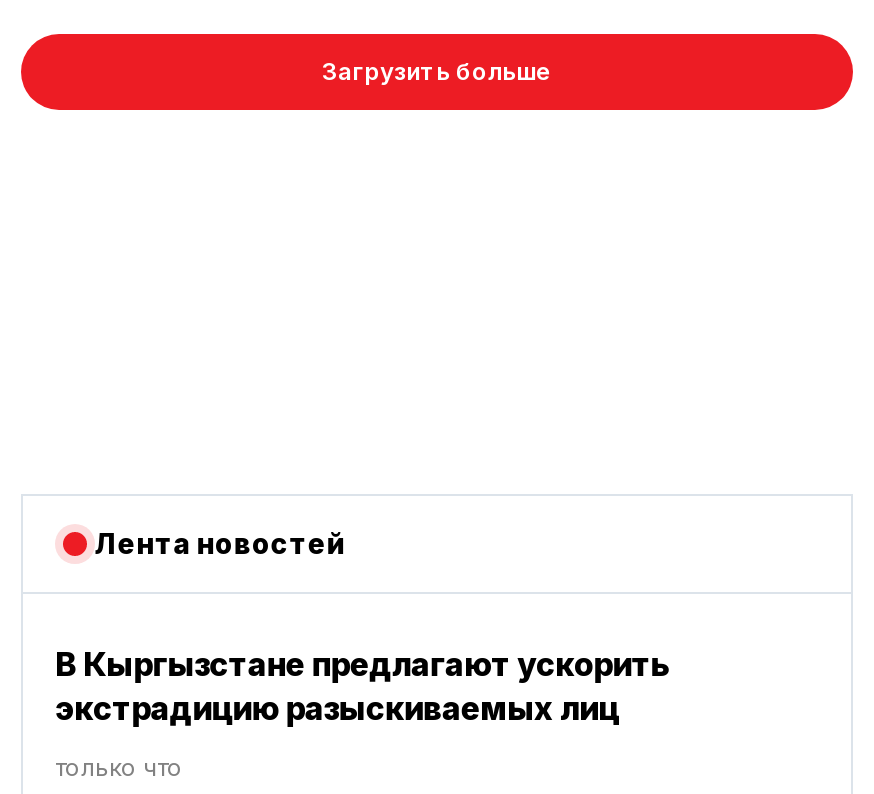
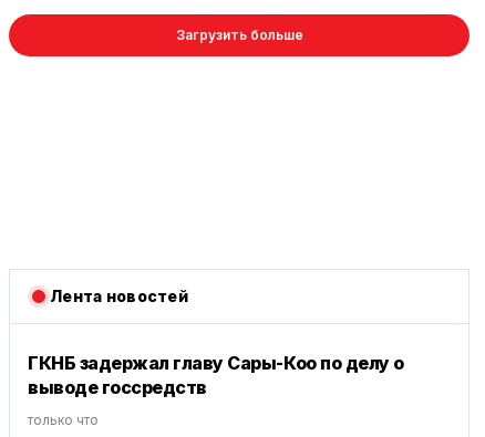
- В Кыргызстане предлагают ускорить
- экстрадицию разыскиваемых лиц
+ ГКНБ задержал главу Сары-Коо по делу о
+ выводе госсредств
